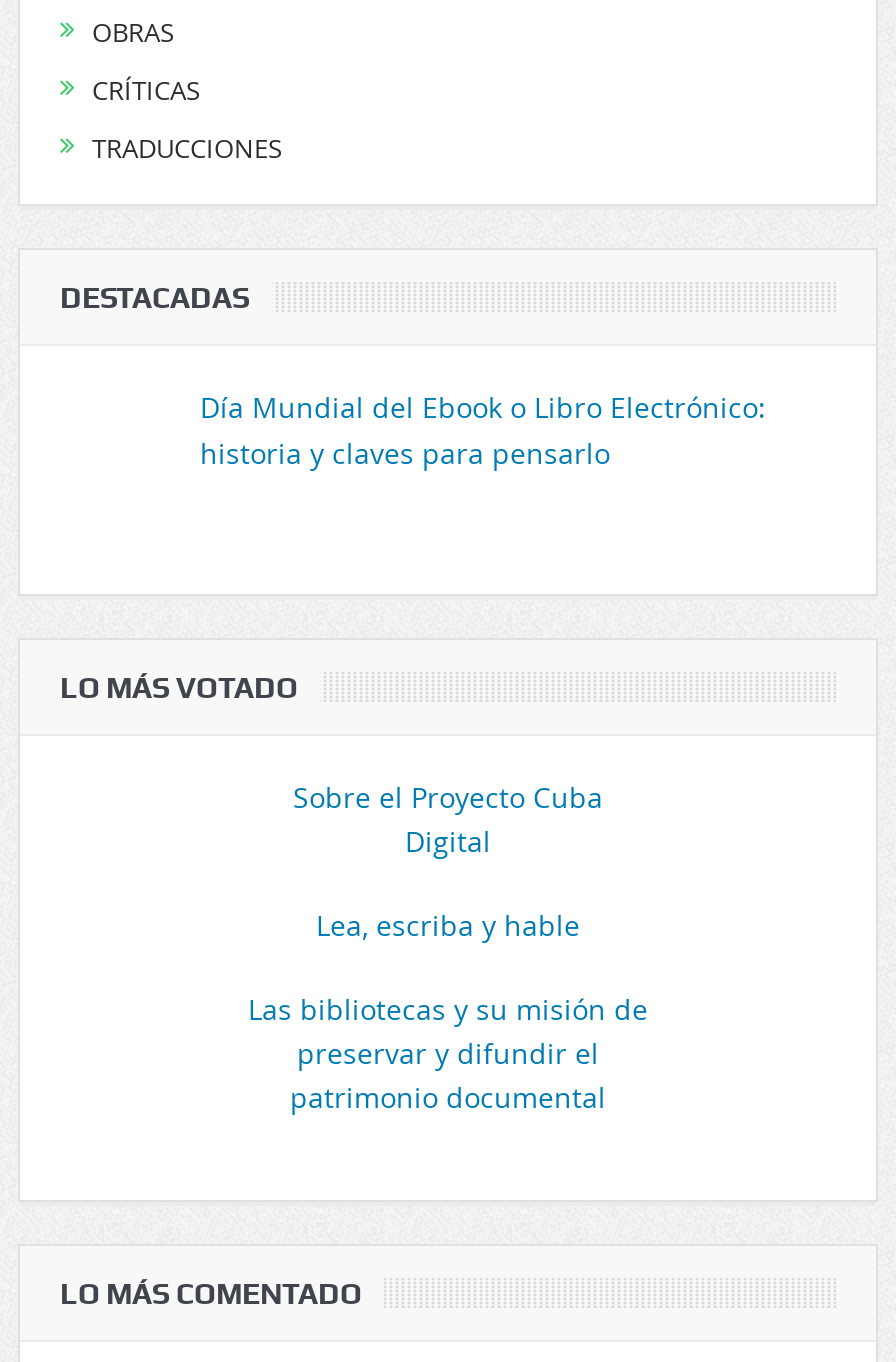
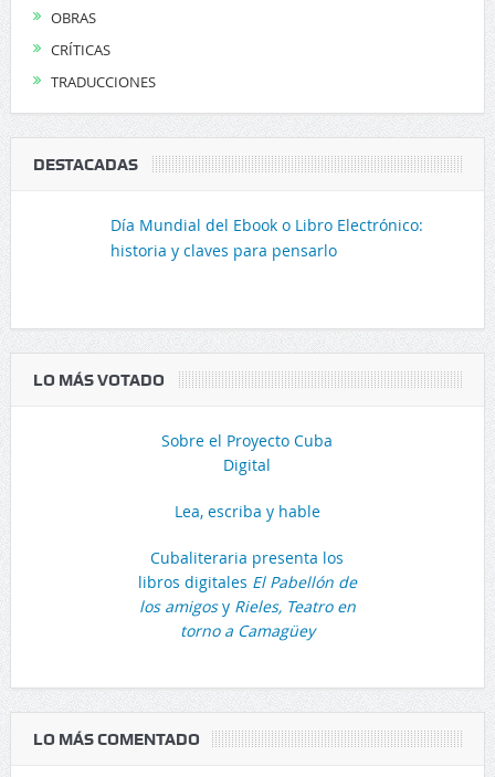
- Las bibliotecas y su misión de
- preservar y difundir el
- patrimonio documental
+ Cubaliteraria presenta los
+ libros digitales El Pabellón de
+ los amigos y Rieles, Teatro en
+ torno a Camagüey
